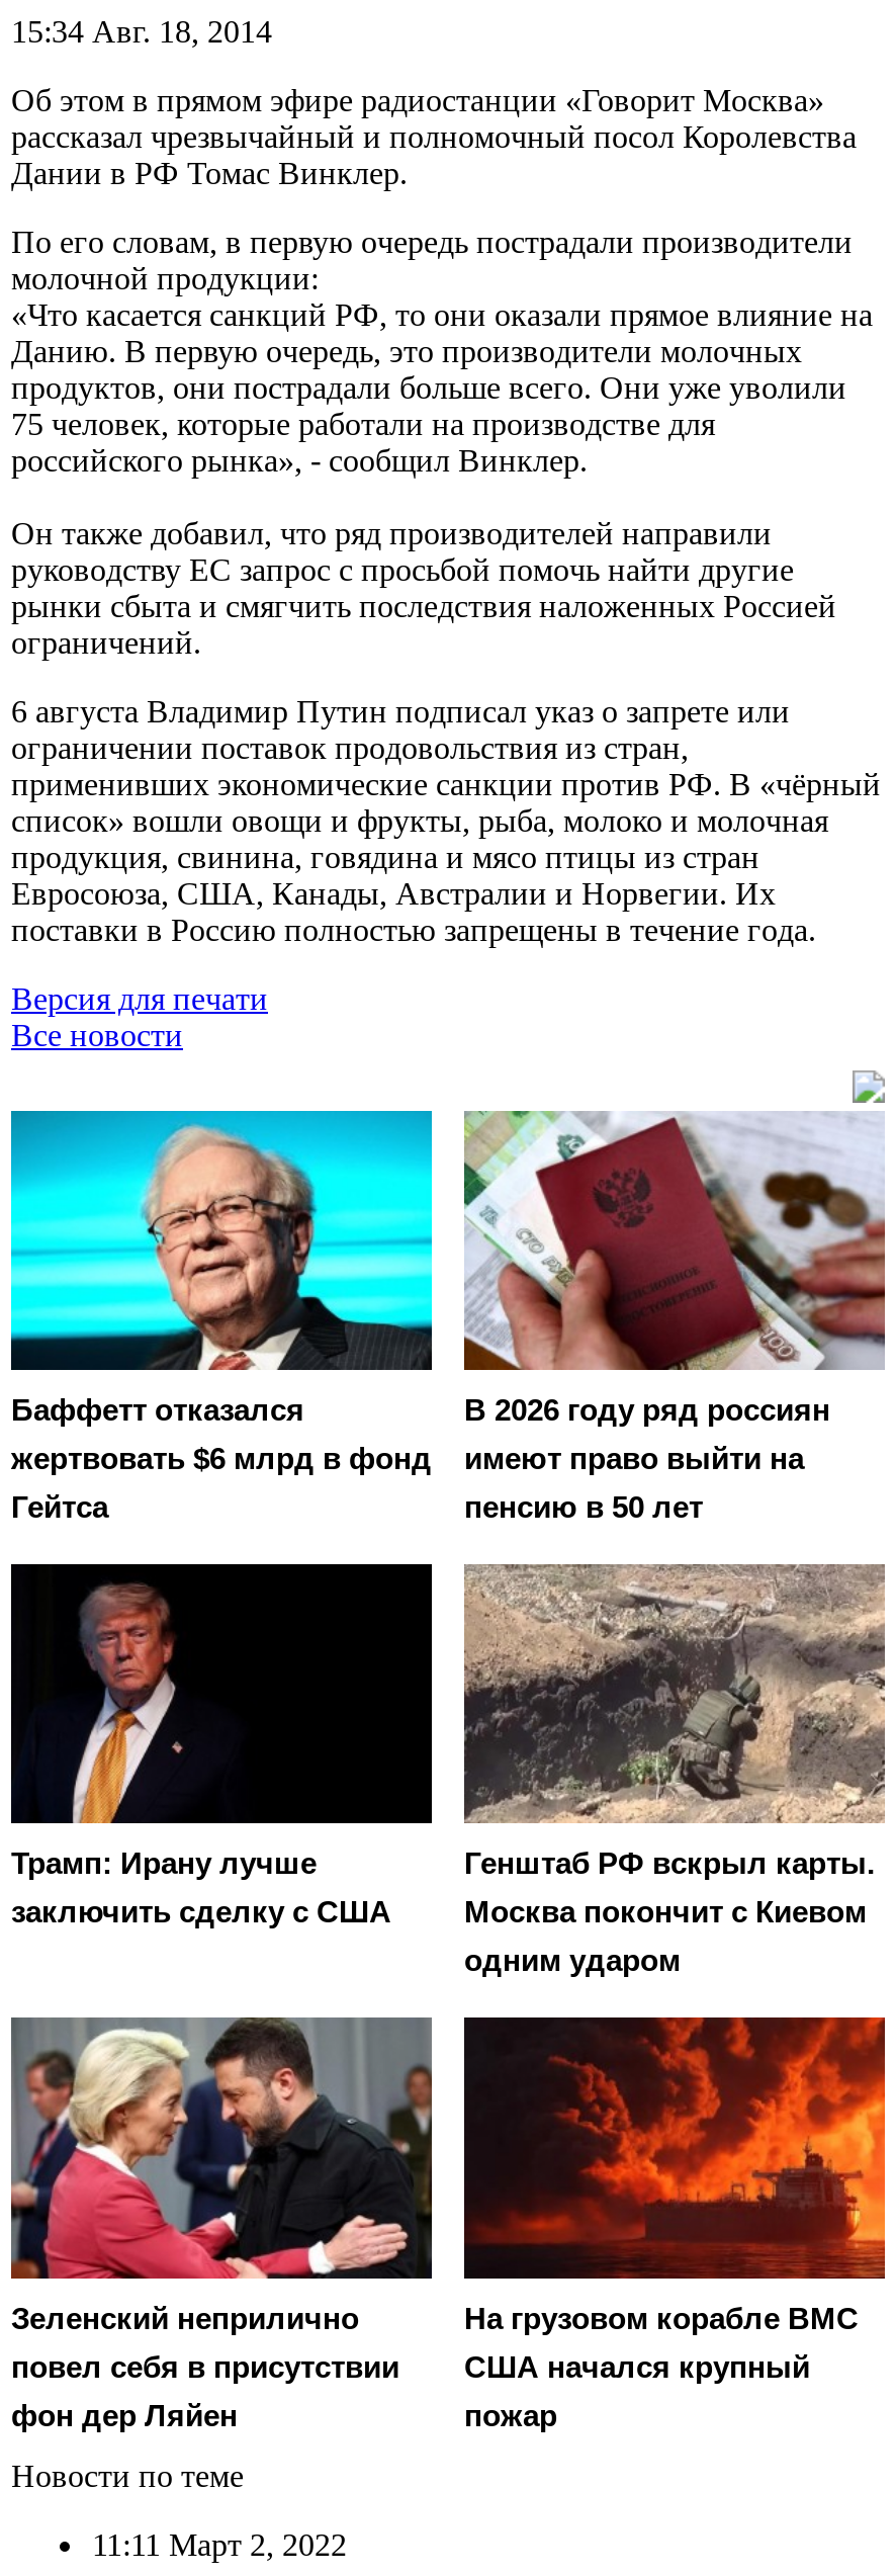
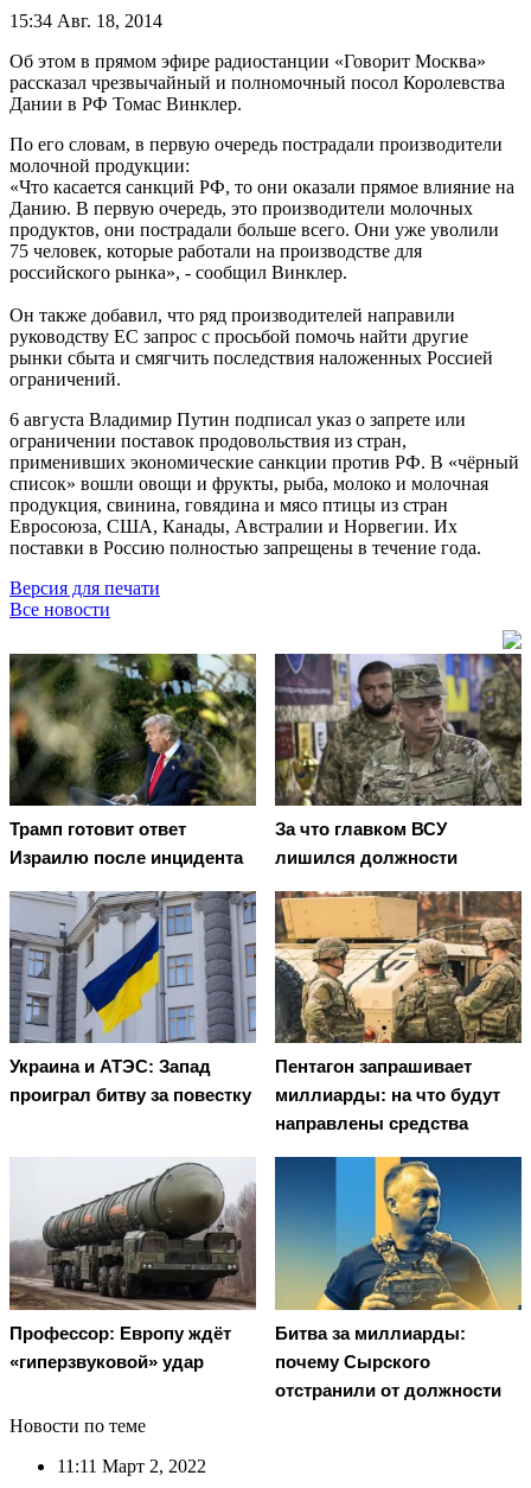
- [image]
- Баффетт отказался
- жертвовать $6 млрд в фонд
- Гейтса
+ [image]
+ Трамп готовит ответ
+ Израилю после инцидента

- [image]
- В 2026 году ряд россиян
- имеют право выйти на
- пенсию в 50 лет
+ [image]
+ За что главком ВСУ
+ лишился должности

- [image]
- Трамп: Ирану лучше
- заключить сделку с США
+ [image]
+ Украина и АТЭС: Запад
+ проиграл битву за повестку

- [image]
- Генштаб РФ вскрыл карты.
- Москва покончит с Киевом
- одним ударом
+ [image]
+ Пентагон запрашивает
+ миллиарды: на что будут
+ направлены средства

- [image]
- Зеленский неприлично
- повел cебя в присутствии
- фон дер Ляйен
+ [image]
+ Профессор: Европу ждёт
+ «гиперзвуковой» удар

- [image]
- На грузовом корабле ВМС
- США начался крупный
- пожар
+ [image]
+ Битва за миллиарды:
+ почему Сырского
+ отстранили от должности
